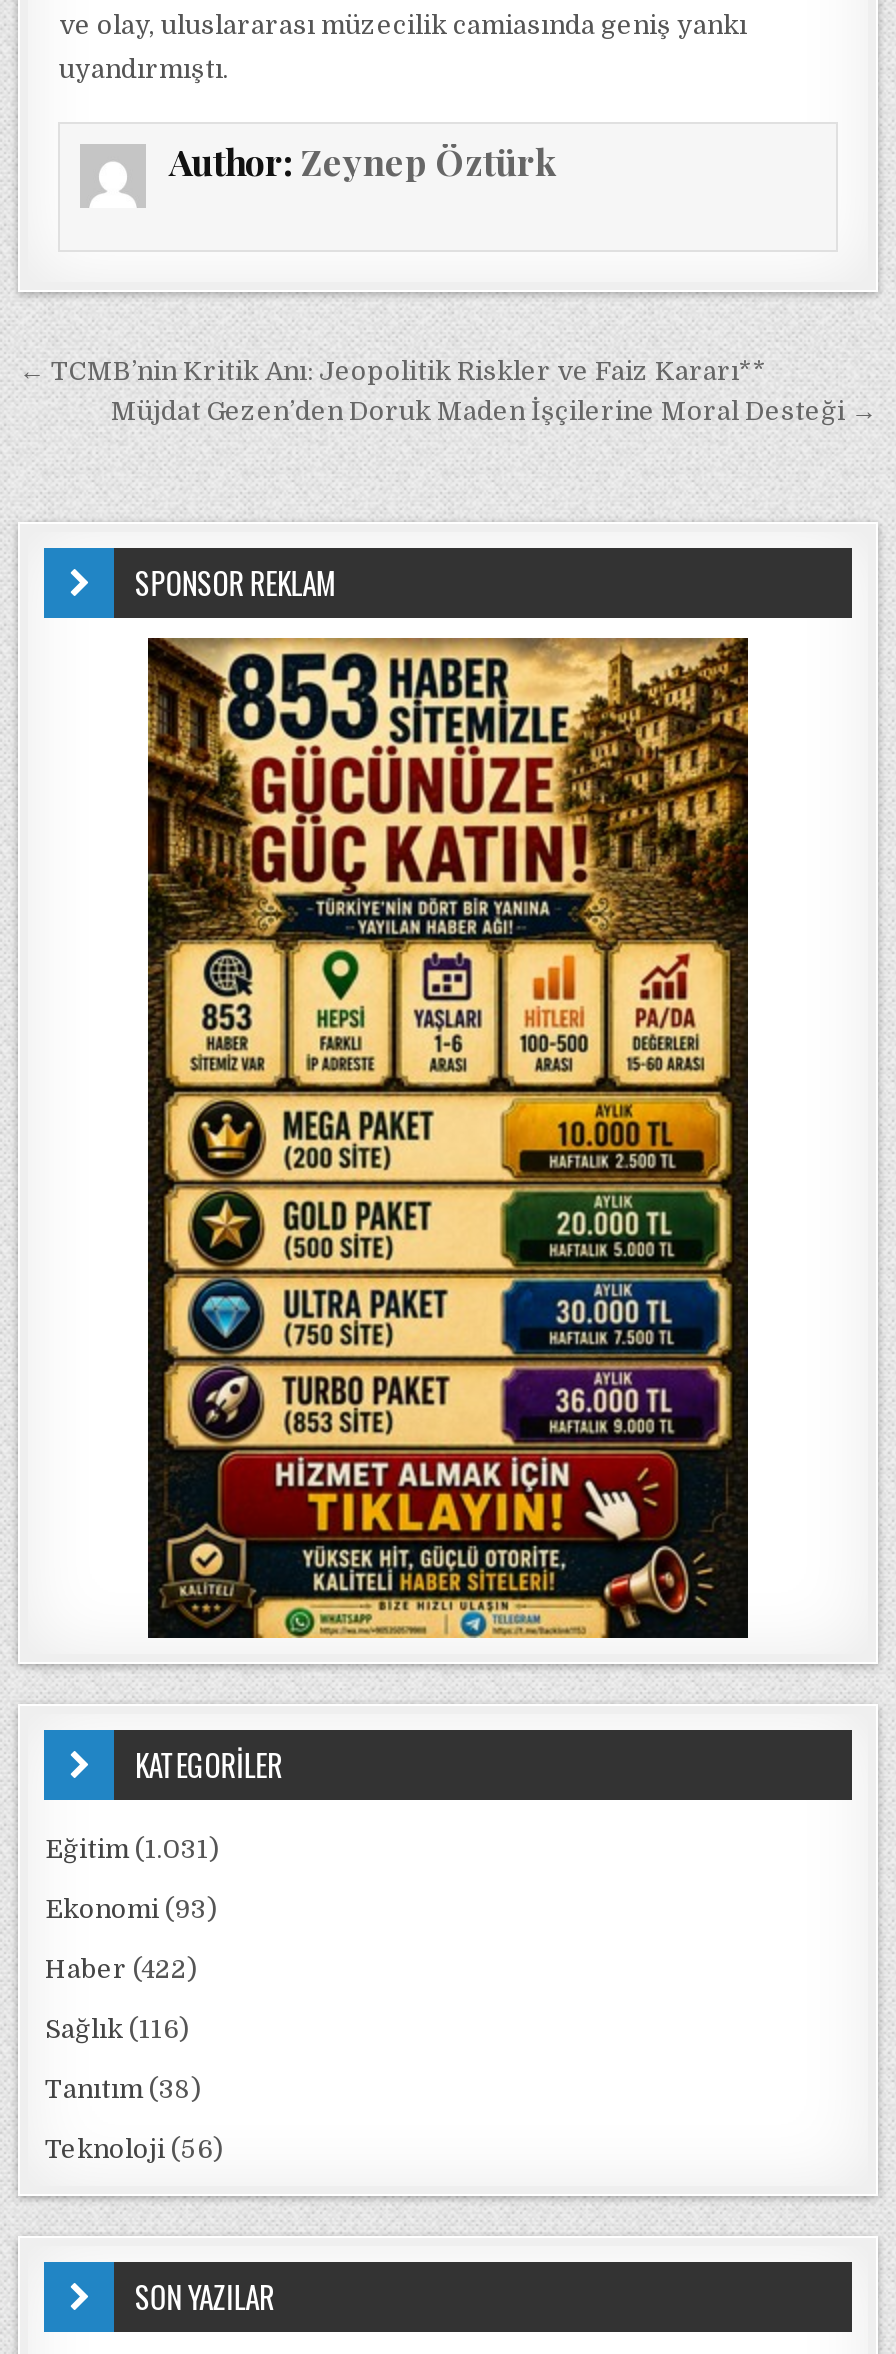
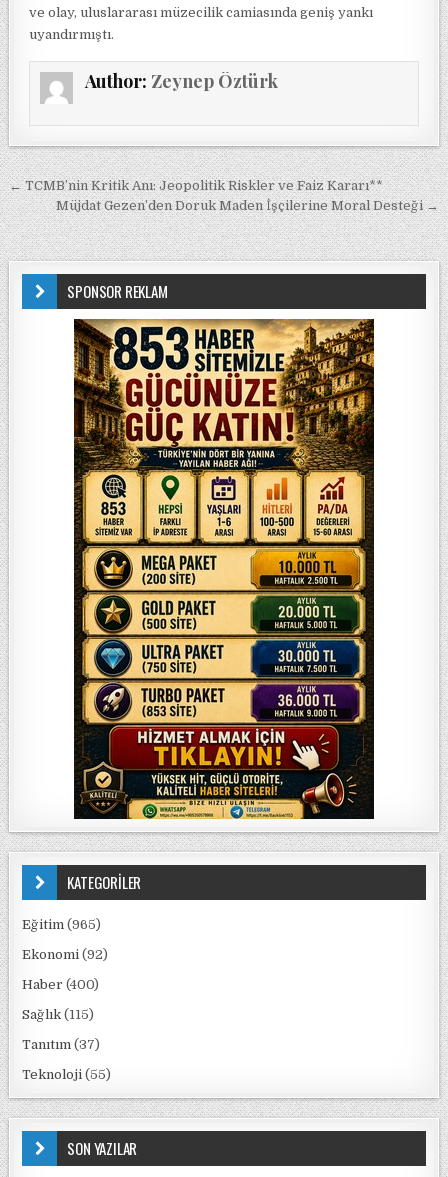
- Eğitim (1.031)
+ Eğitim (965)

- Ekonomi (93)
+ Ekonomi (92)

- Haber (422)
+ Haber (400)

- Sağlık (116)
+ Sağlık (115)

- Tanıtım (38)
+ Tanıtım (37)

- Teknoloji (56)
+ Teknoloji (55)
